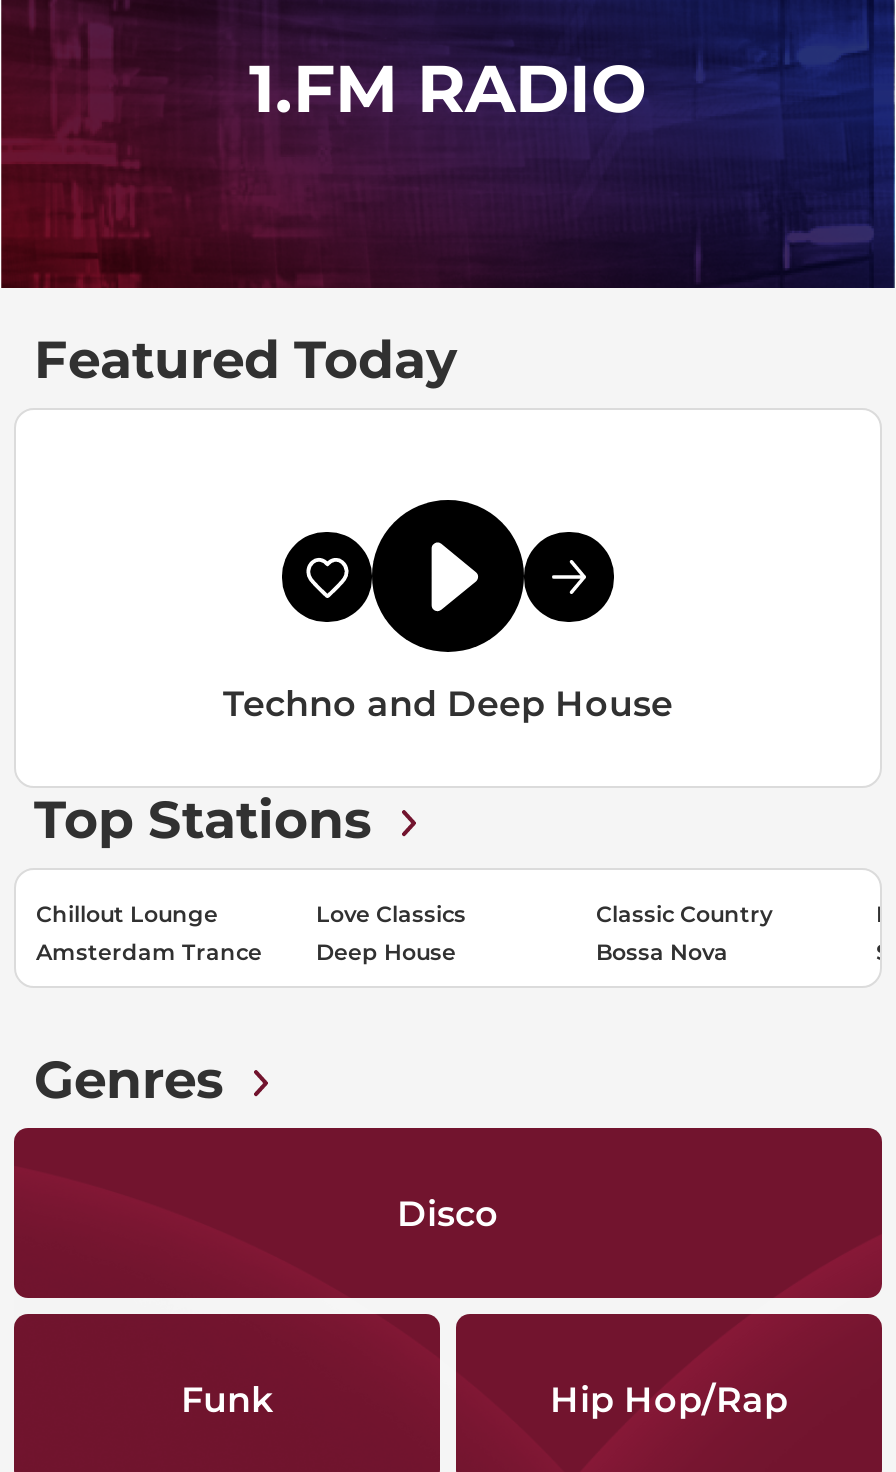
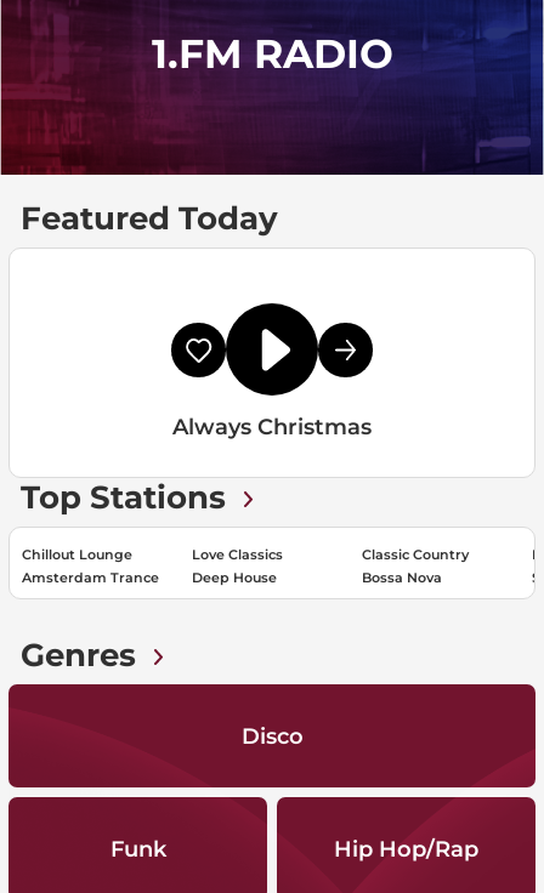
- Techno and Deep House
+ Always Christmas
